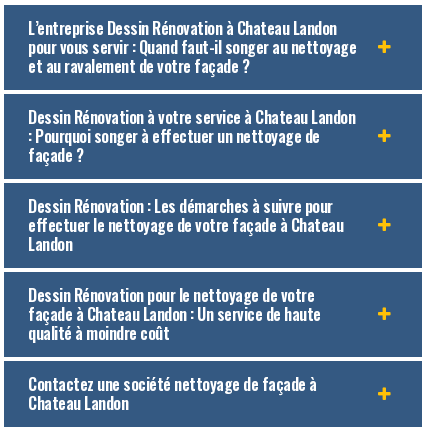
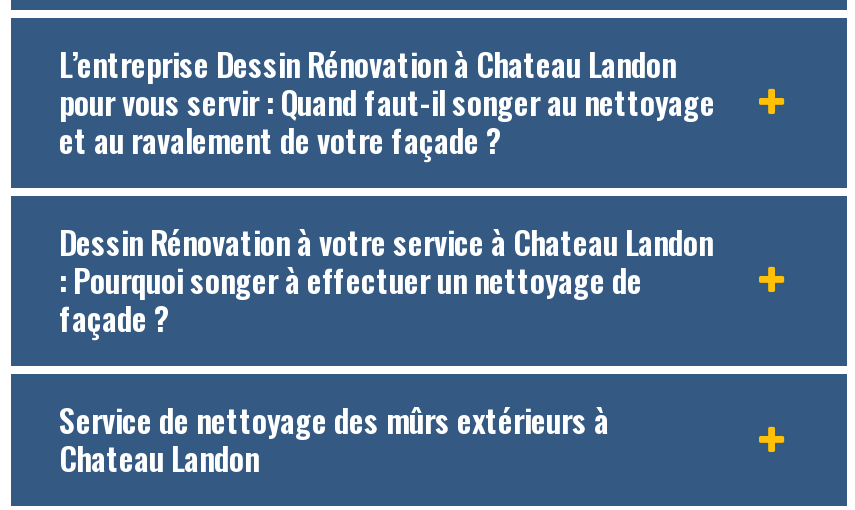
- Dessin Rénovation : Les démarches à suivre pour
- effectuer le nettoyage de votre façade à Chateau
- Landon
- Dessin Rénovation pour le nettoyage de votre
- façade à Chateau Landon : Un service de haute
- qualité à moindre coût
- Contactez une société nettoyage de façade à
+ Service de nettoyage des mûrs extérieurs à
